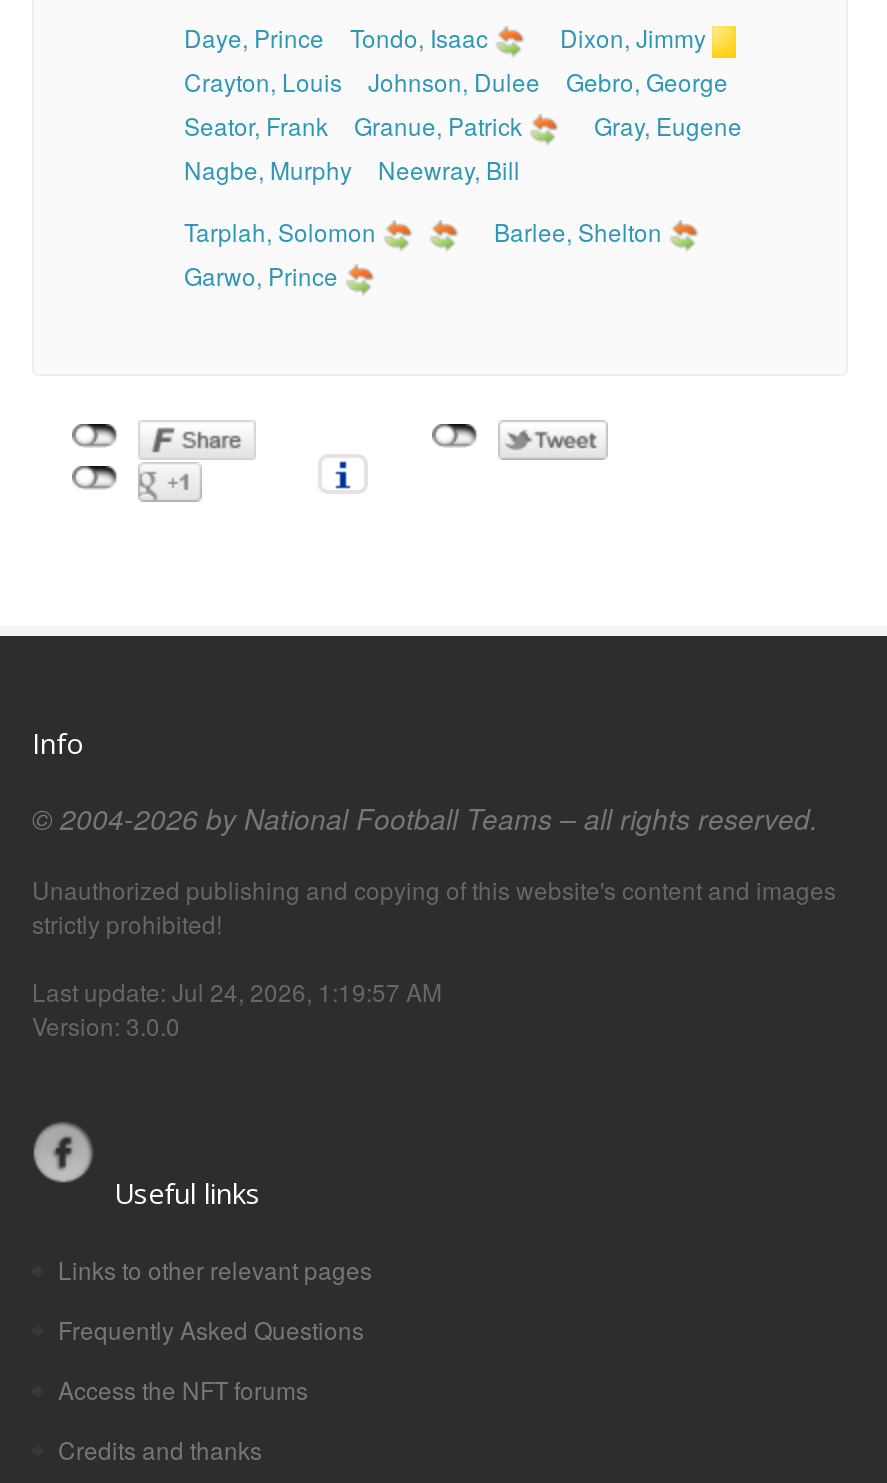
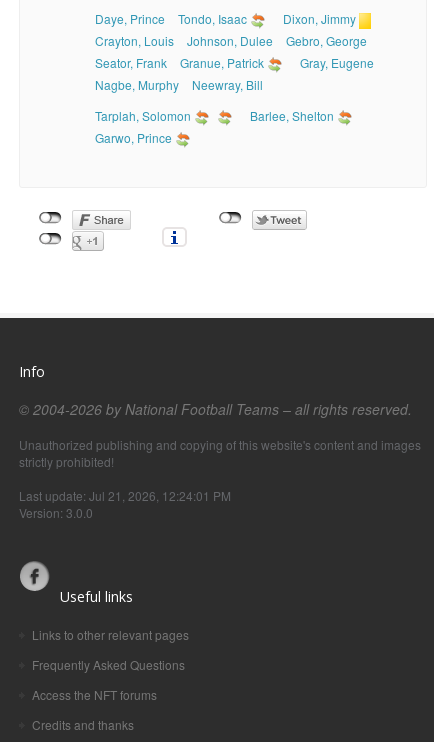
- Last update: Jul 24, 2026, 1:19:57 AM
+ Last update: Jul 21, 2026, 12:24:01 PM
